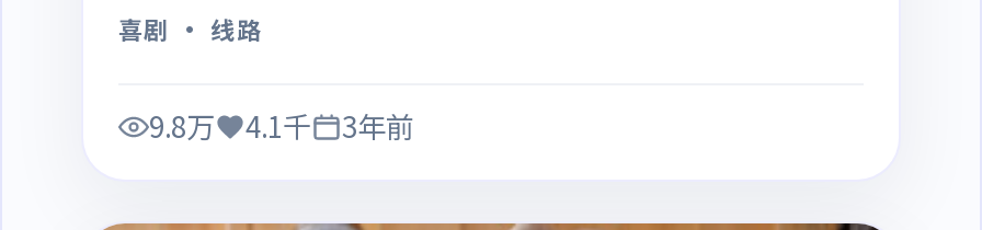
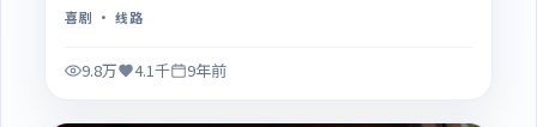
- 9.8万 4.1千 3年前
+ 9.8万 4.1千 9年前
